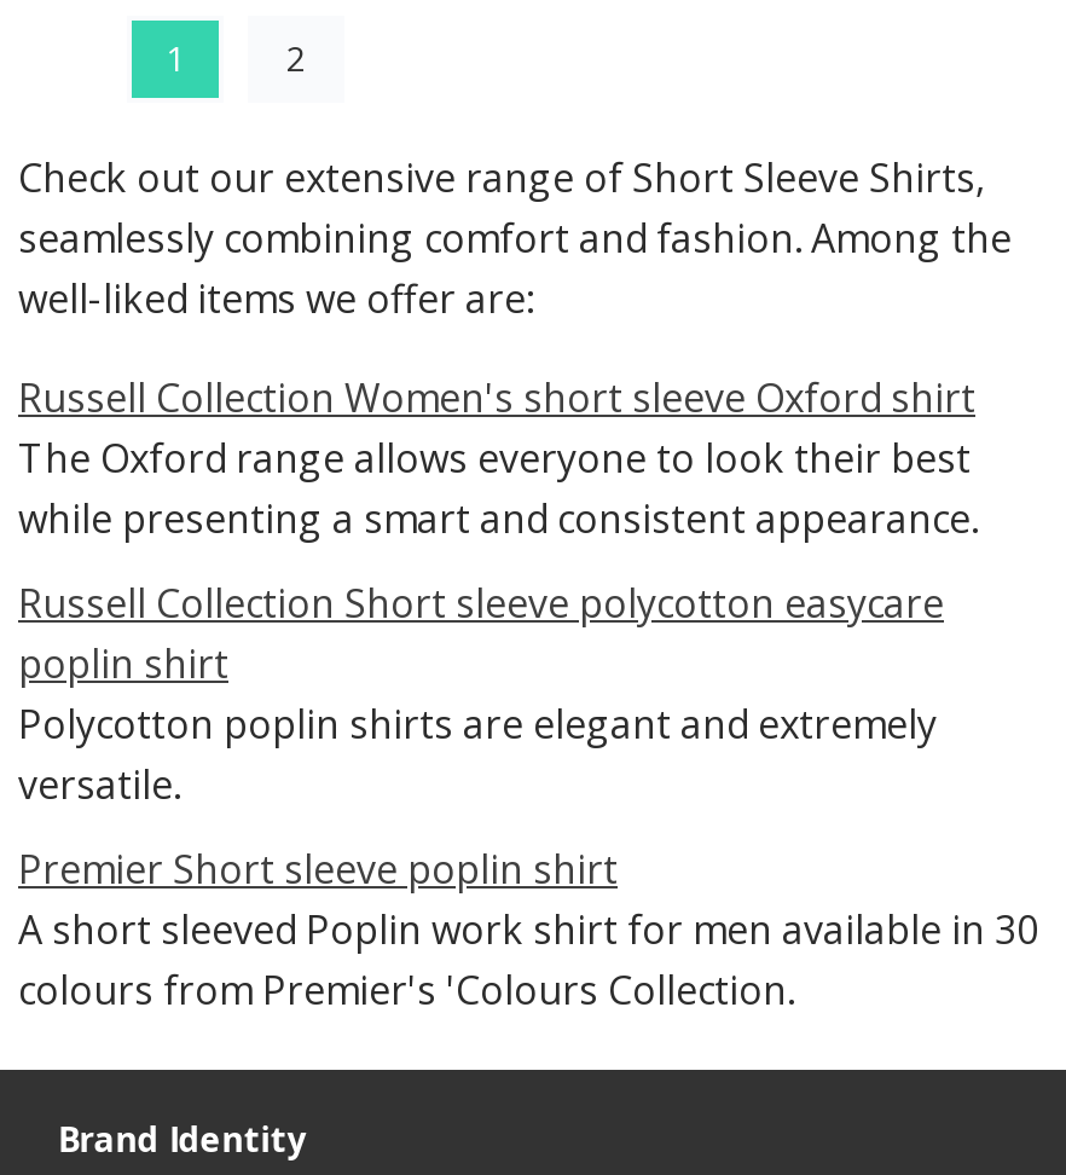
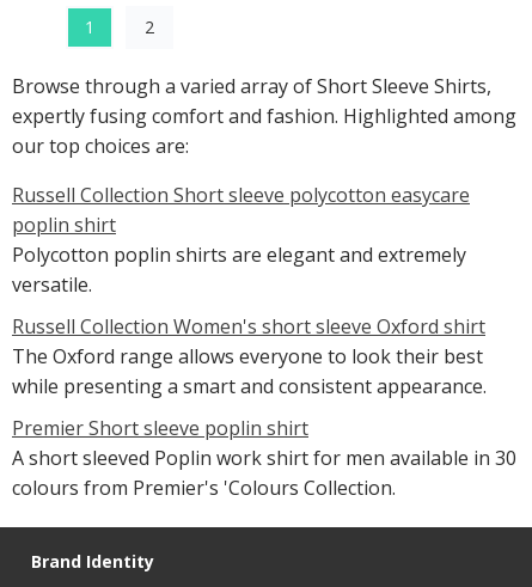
- Check out our extensive range of Short Sleeve Shirts,
- seamlessly combining comfort and fashion. Among the
- well-liked items we offer are:
+ Browse through a varied array of Short Sleeve Shirts,
+ expertly fusing comfort and fashion. Highlighted among
+ our top choices are:

moved down: Russell Collection Women's short sleeve Oxford shirt | The Oxford range allows everyone to look their best | while presenting a smart and consistent appearance.

moved up: Russell Collection Short sleeve polycotton easycare | poplin shirt | Polycotton poplin shirts are elegant and extremely | versatile.
